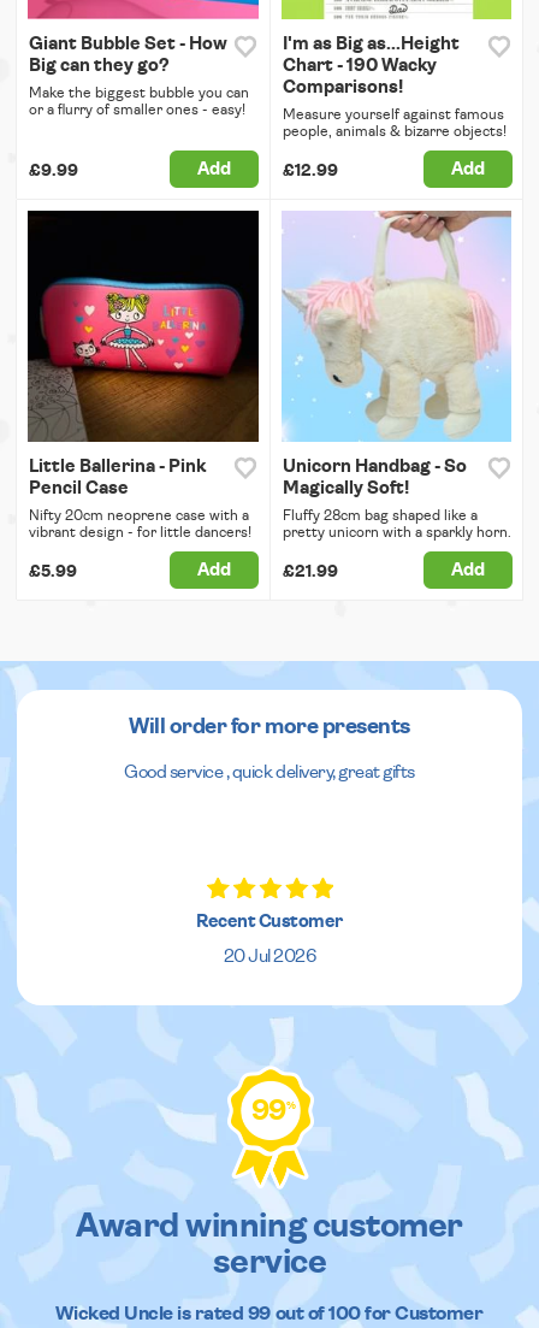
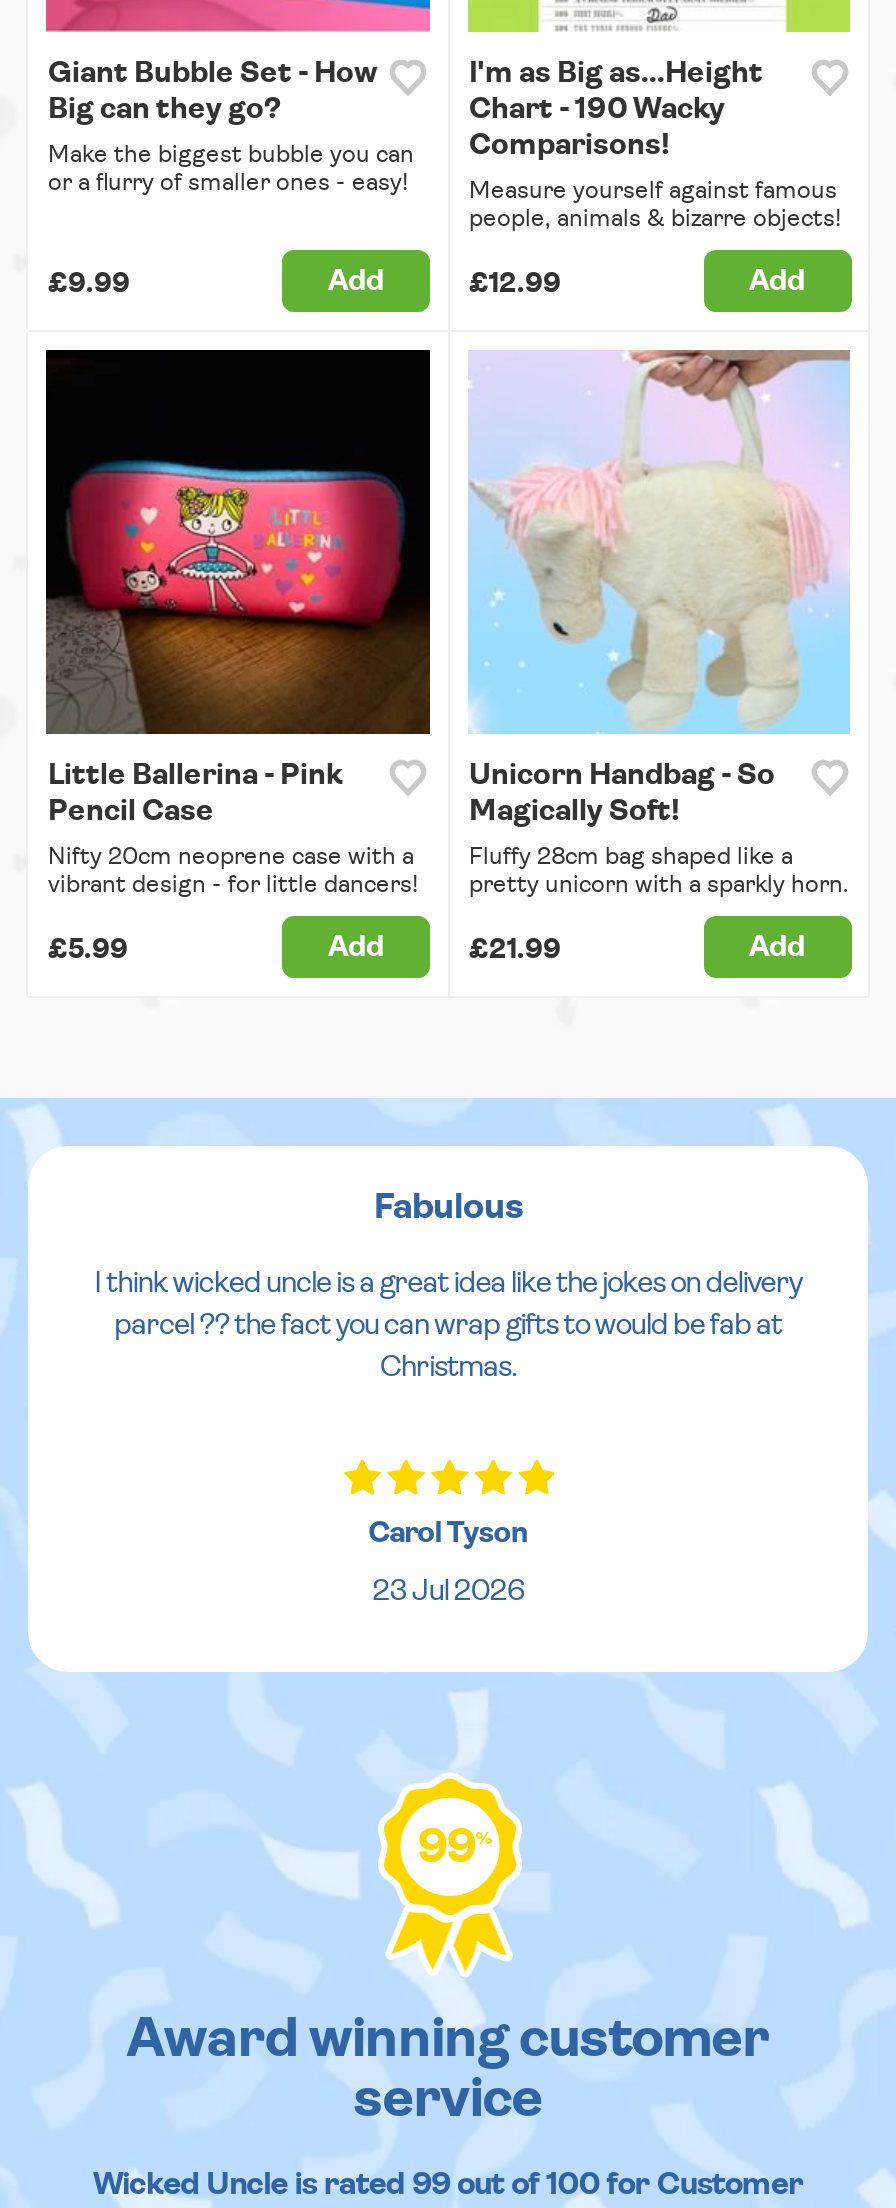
- Will order for more presents
+ Fabulous

- Good service , quick delivery, great gifts
+ I think wicked uncle is a great idea like the jokes on delivery
+ parcel ?? the fact you can wrap gifts to would be fab at
+ Christmas.

- Recent Customer
+ Carol Tyson

- 20 Jul 2026
+ 23 Jul 2026
